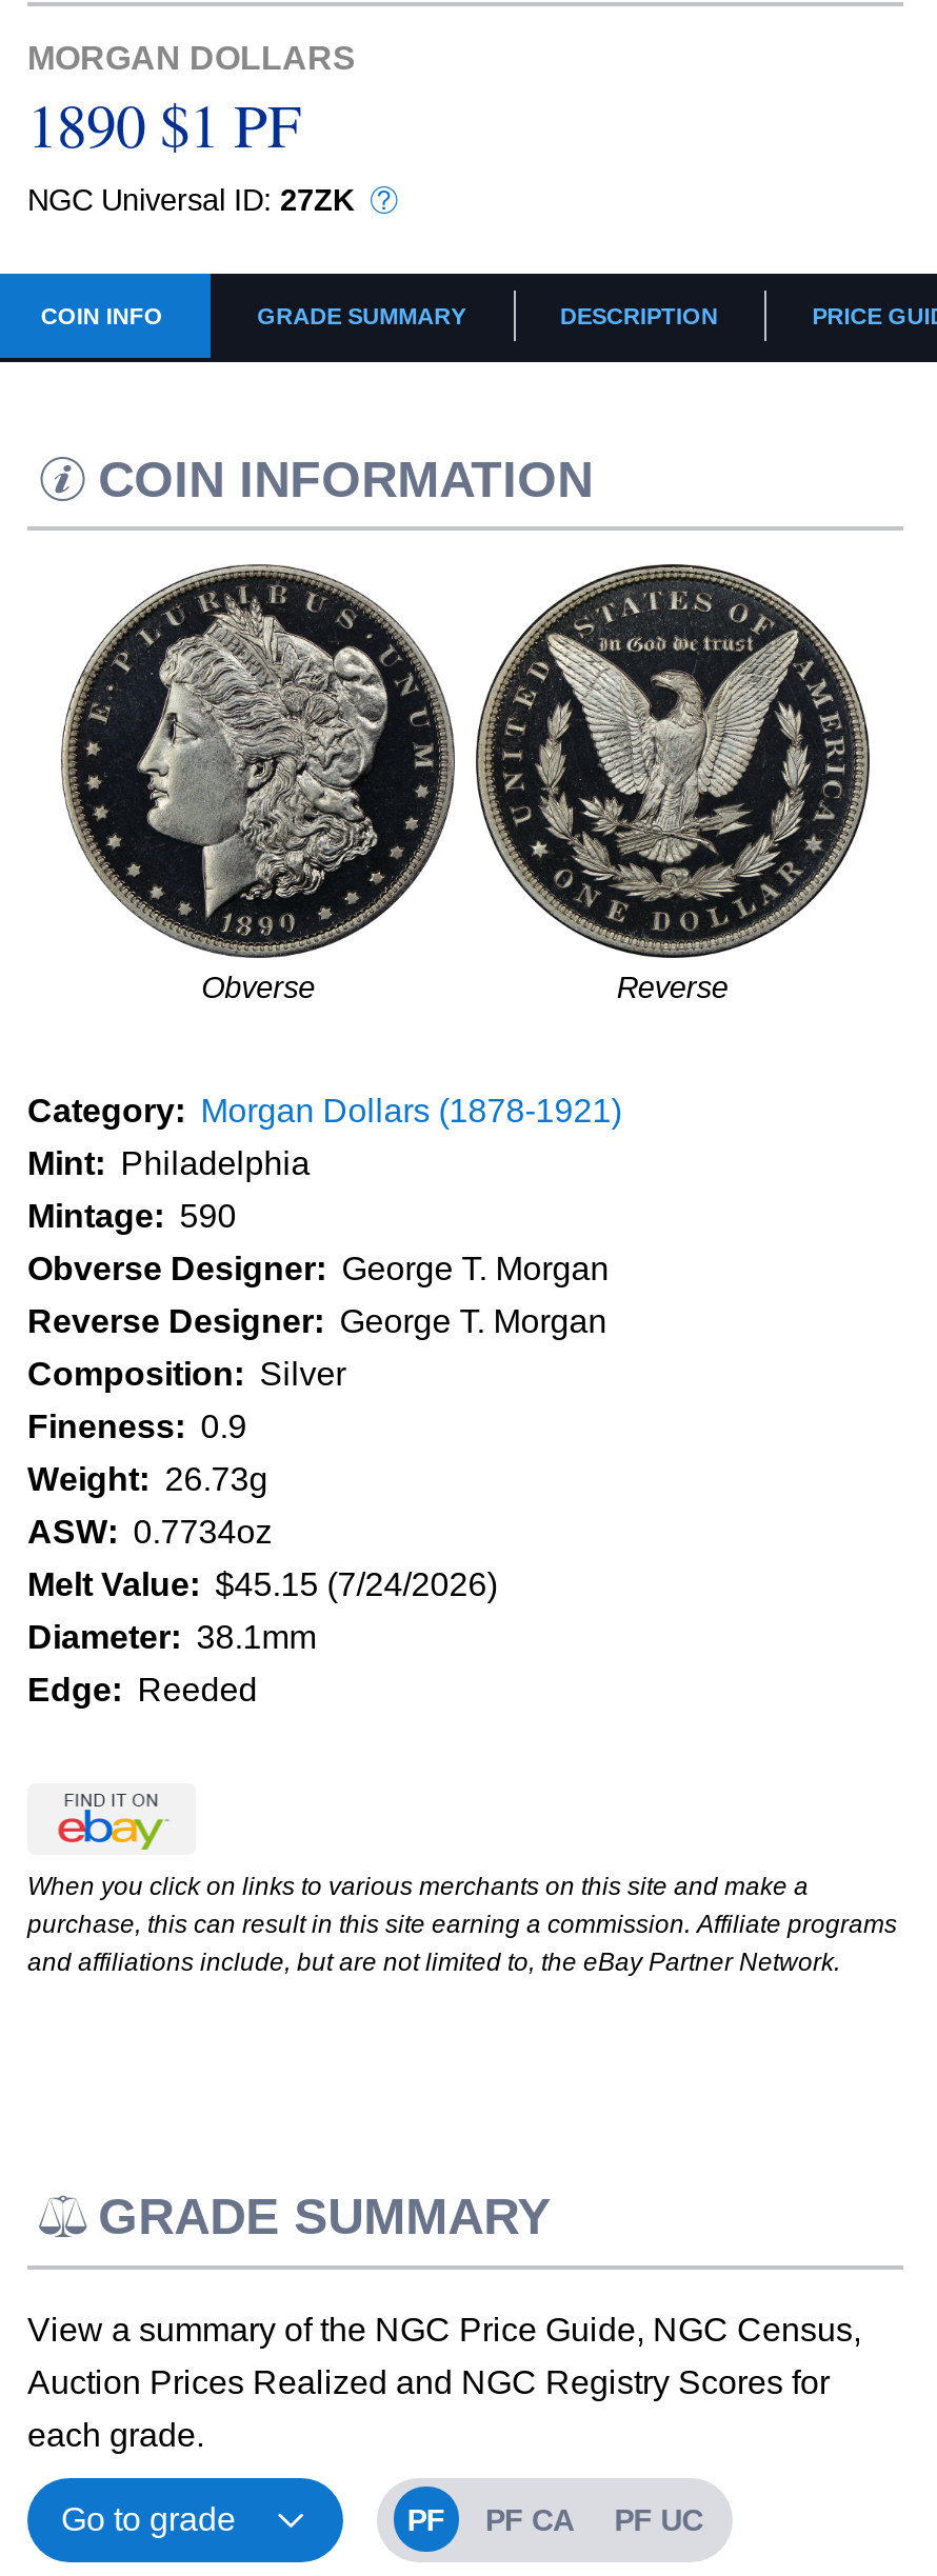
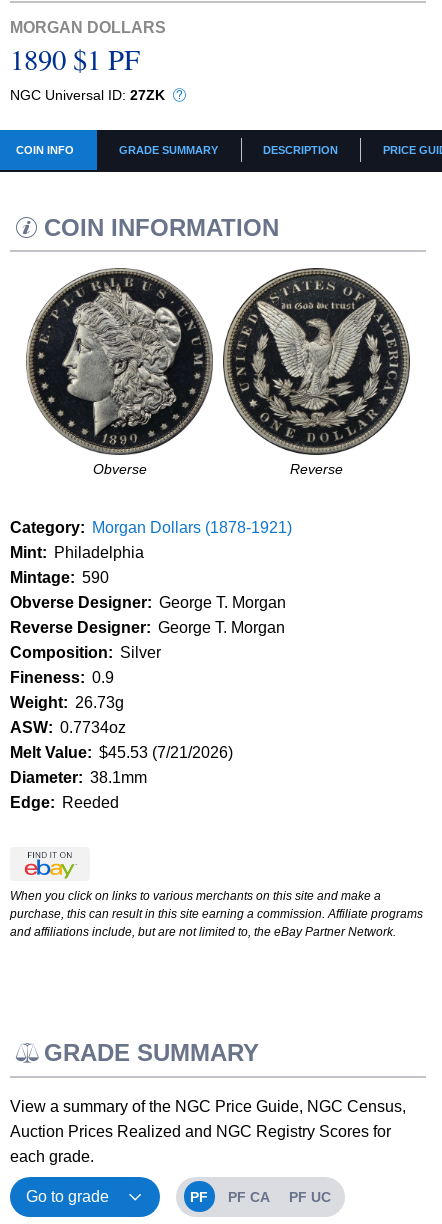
- Melt Value: $45.15 (7/24/2026)
+ Melt Value: $45.53 (7/21/2026)
